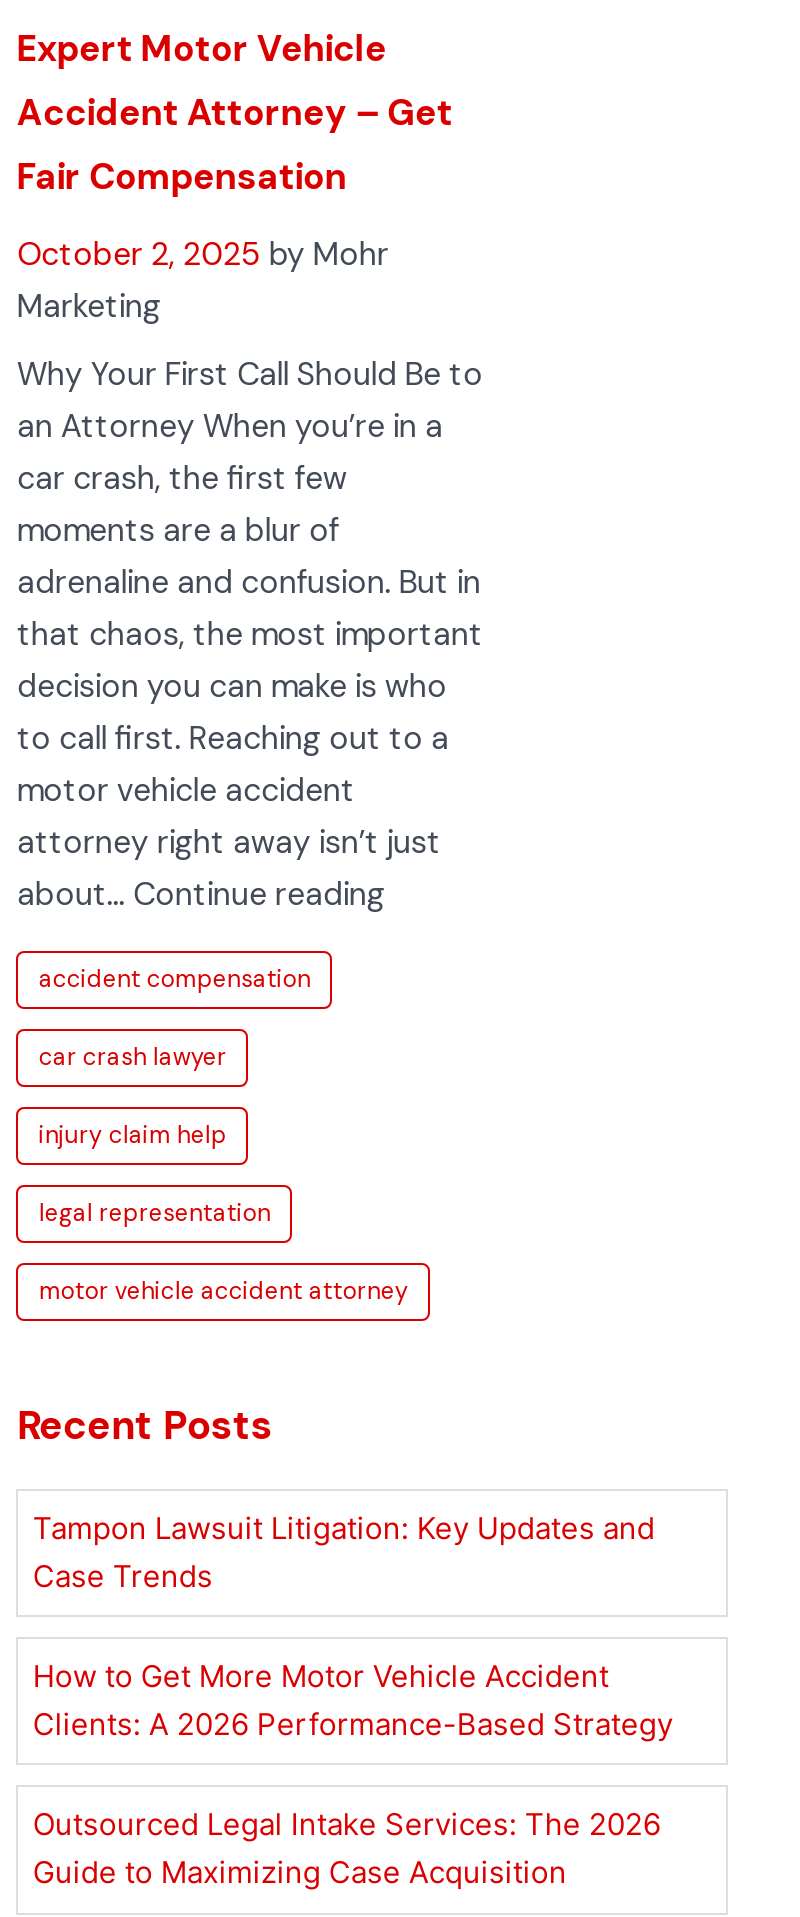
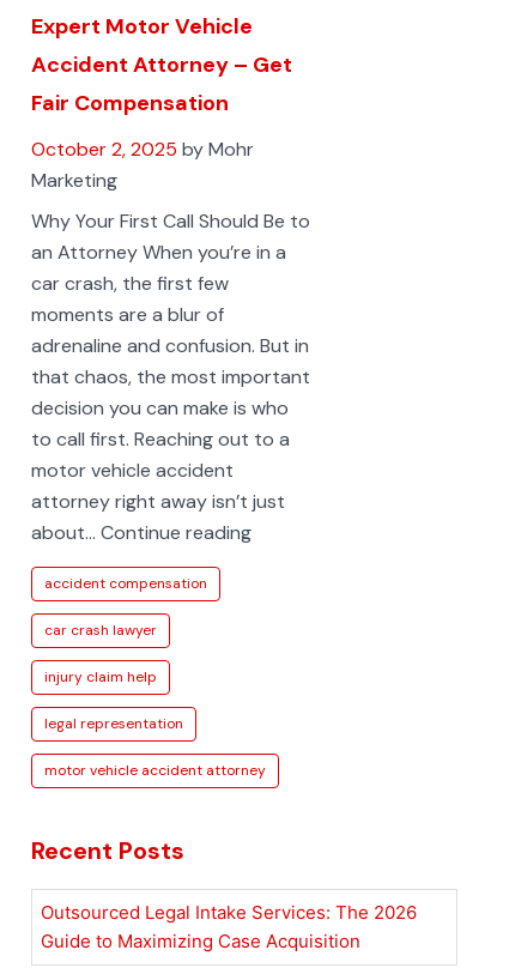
- Tampon Lawsuit Litigation: Key Updates and
- Case Trends
- How to Get More Motor Vehicle Accident
- Clients: A 2026 Performance-Based Strategy
